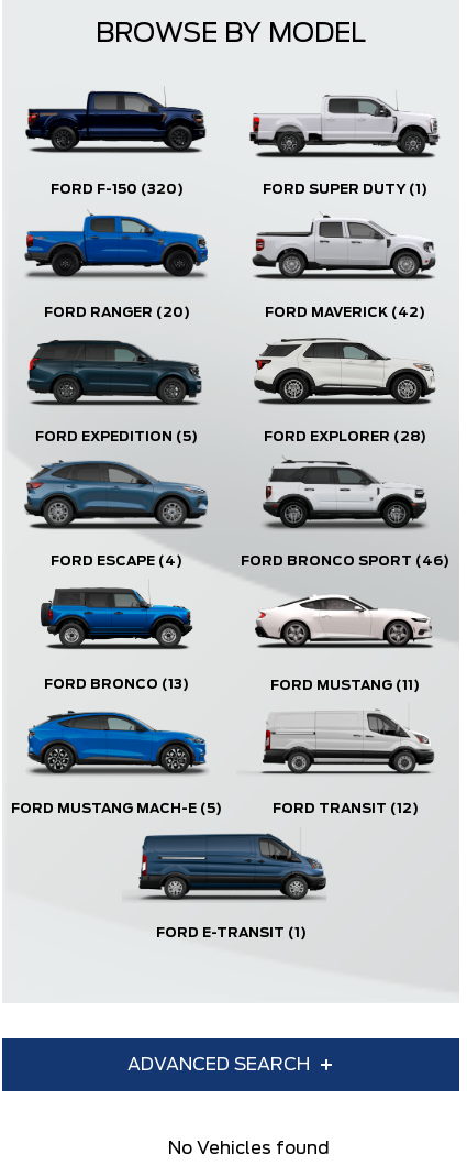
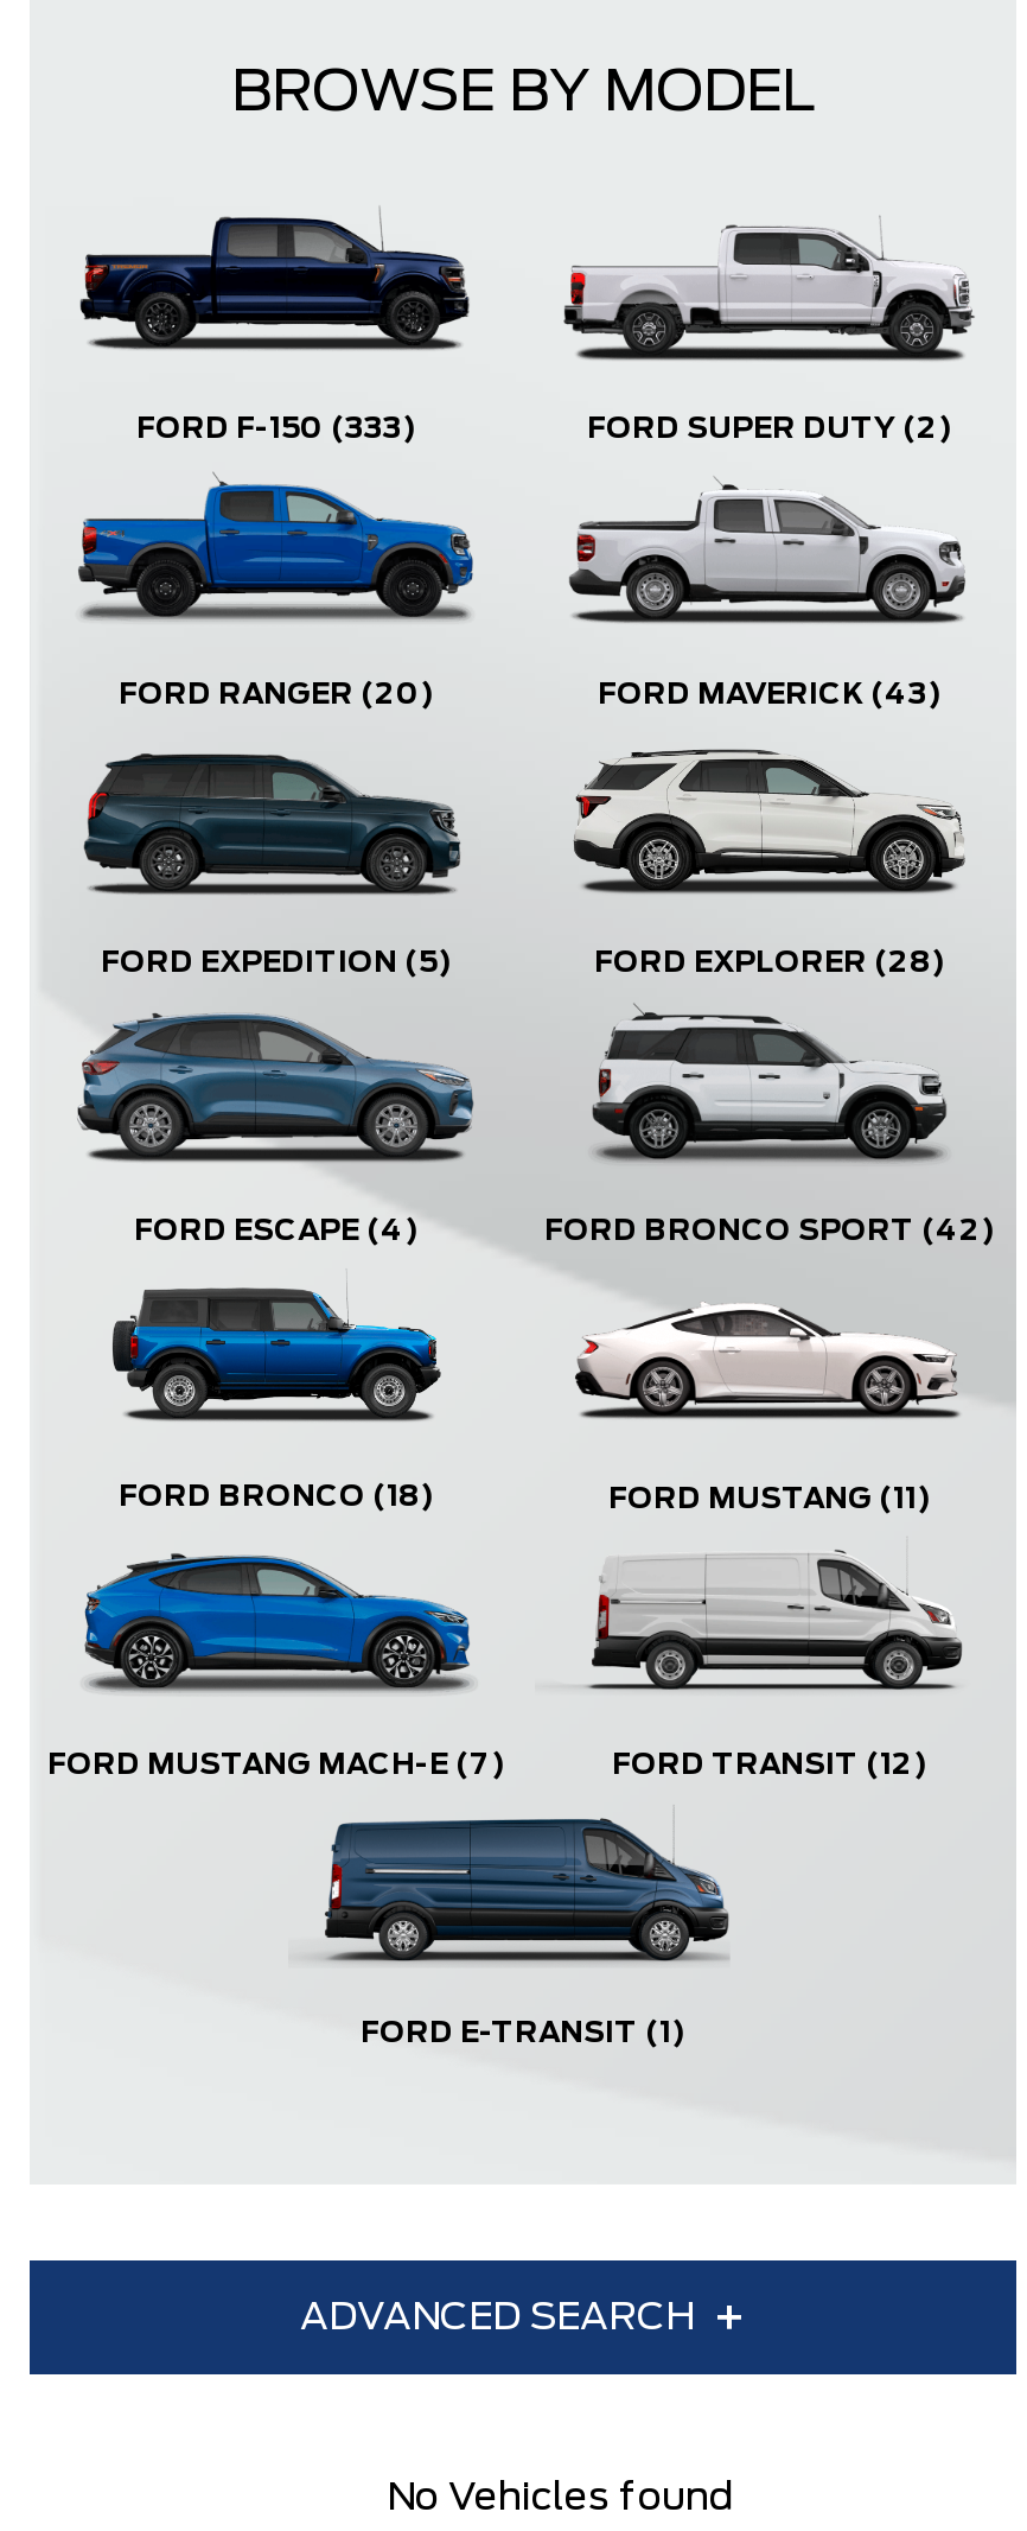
- FORD F-150 (320)
+ FORD F-150 (333)

- FORD SUPER DUTY (1)
+ FORD SUPER DUTY (2)

- FORD MAVERICK (42)
+ FORD MAVERICK (43)

- FORD BRONCO SPORT (46)
+ FORD BRONCO SPORT (42)

- FORD BRONCO (13)
+ FORD BRONCO (18)

- FORD MUSTANG MACH-E (5)
+ FORD MUSTANG MACH-E (7)
